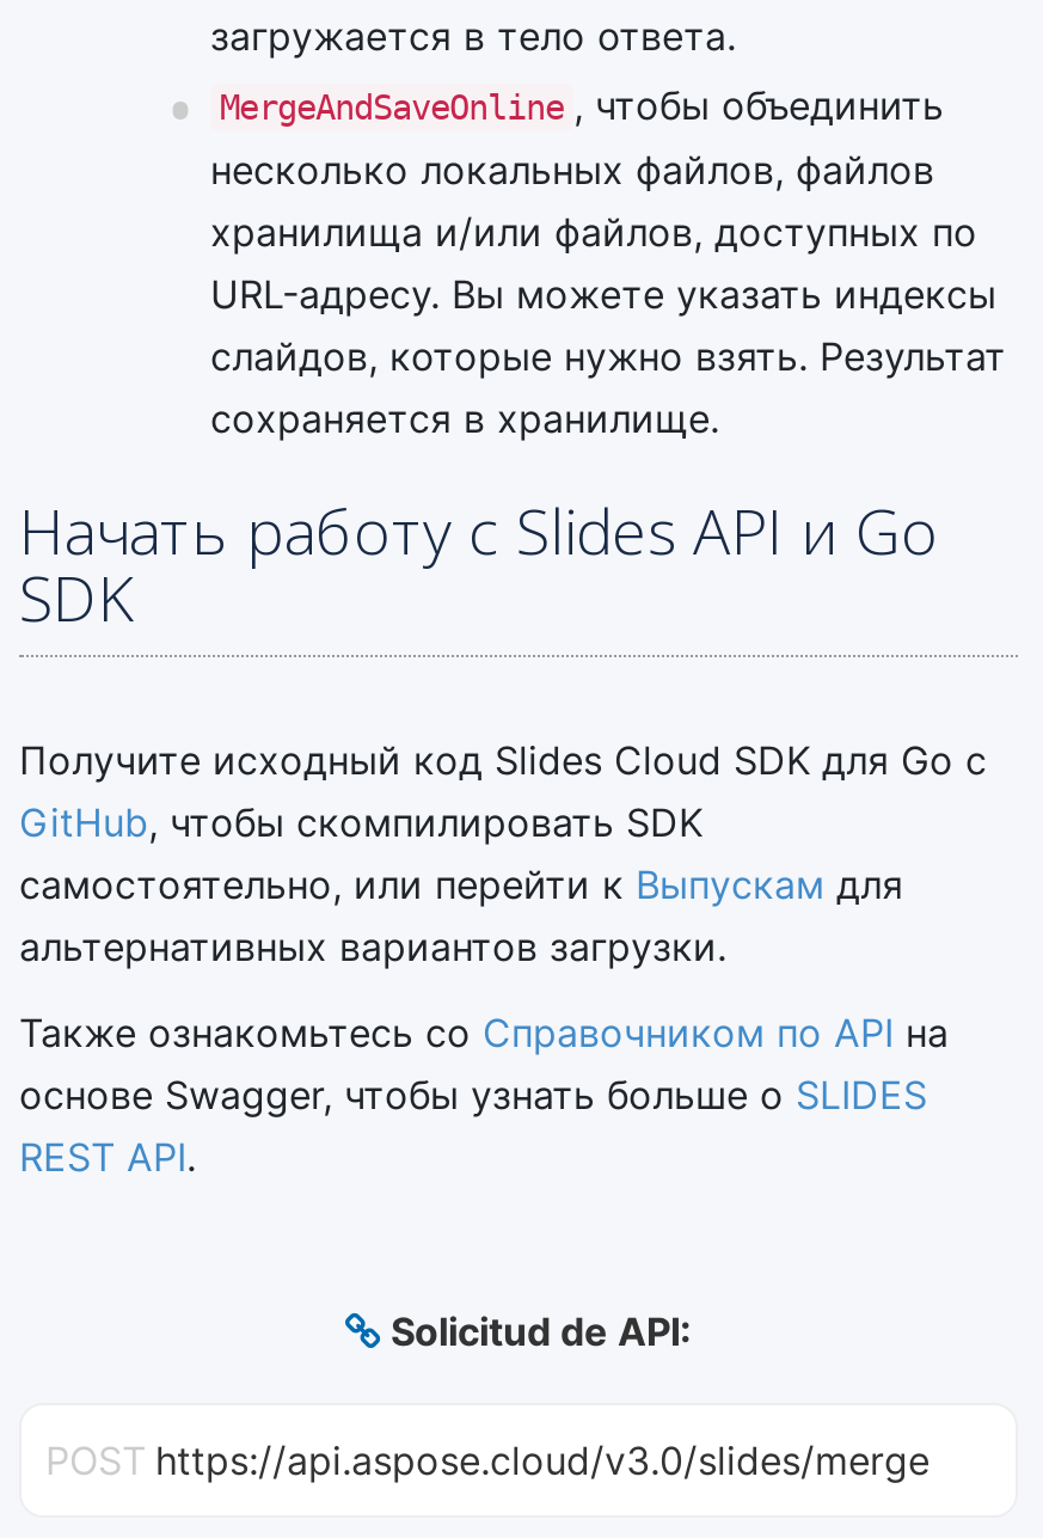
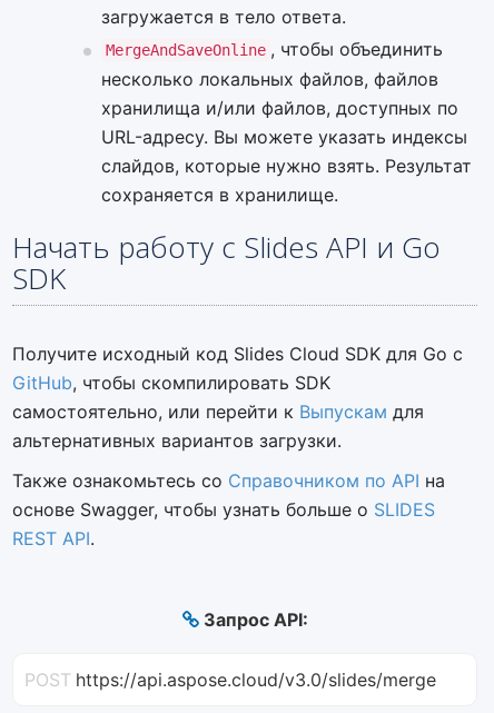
- Solicitud de API:
+ Запрос API:
